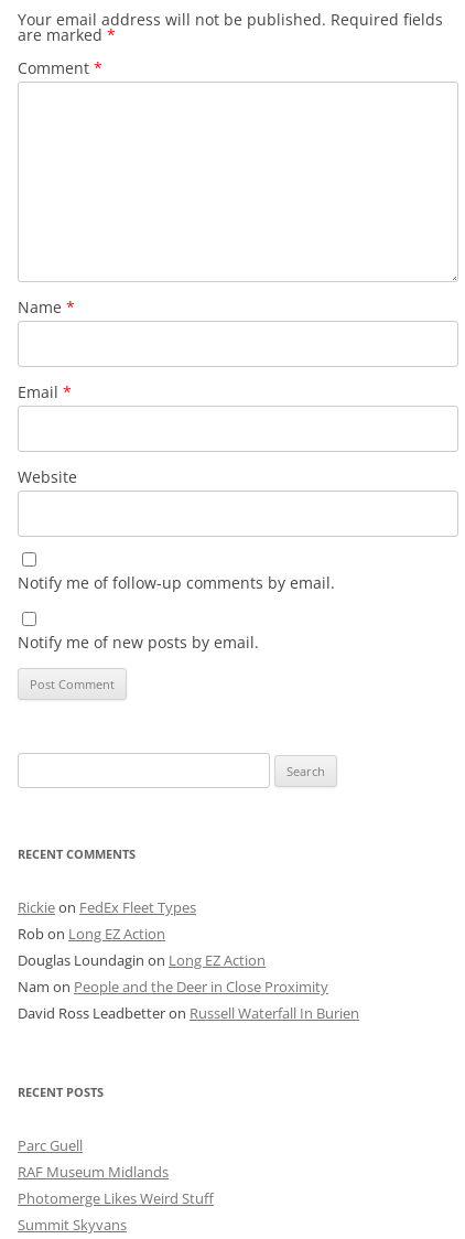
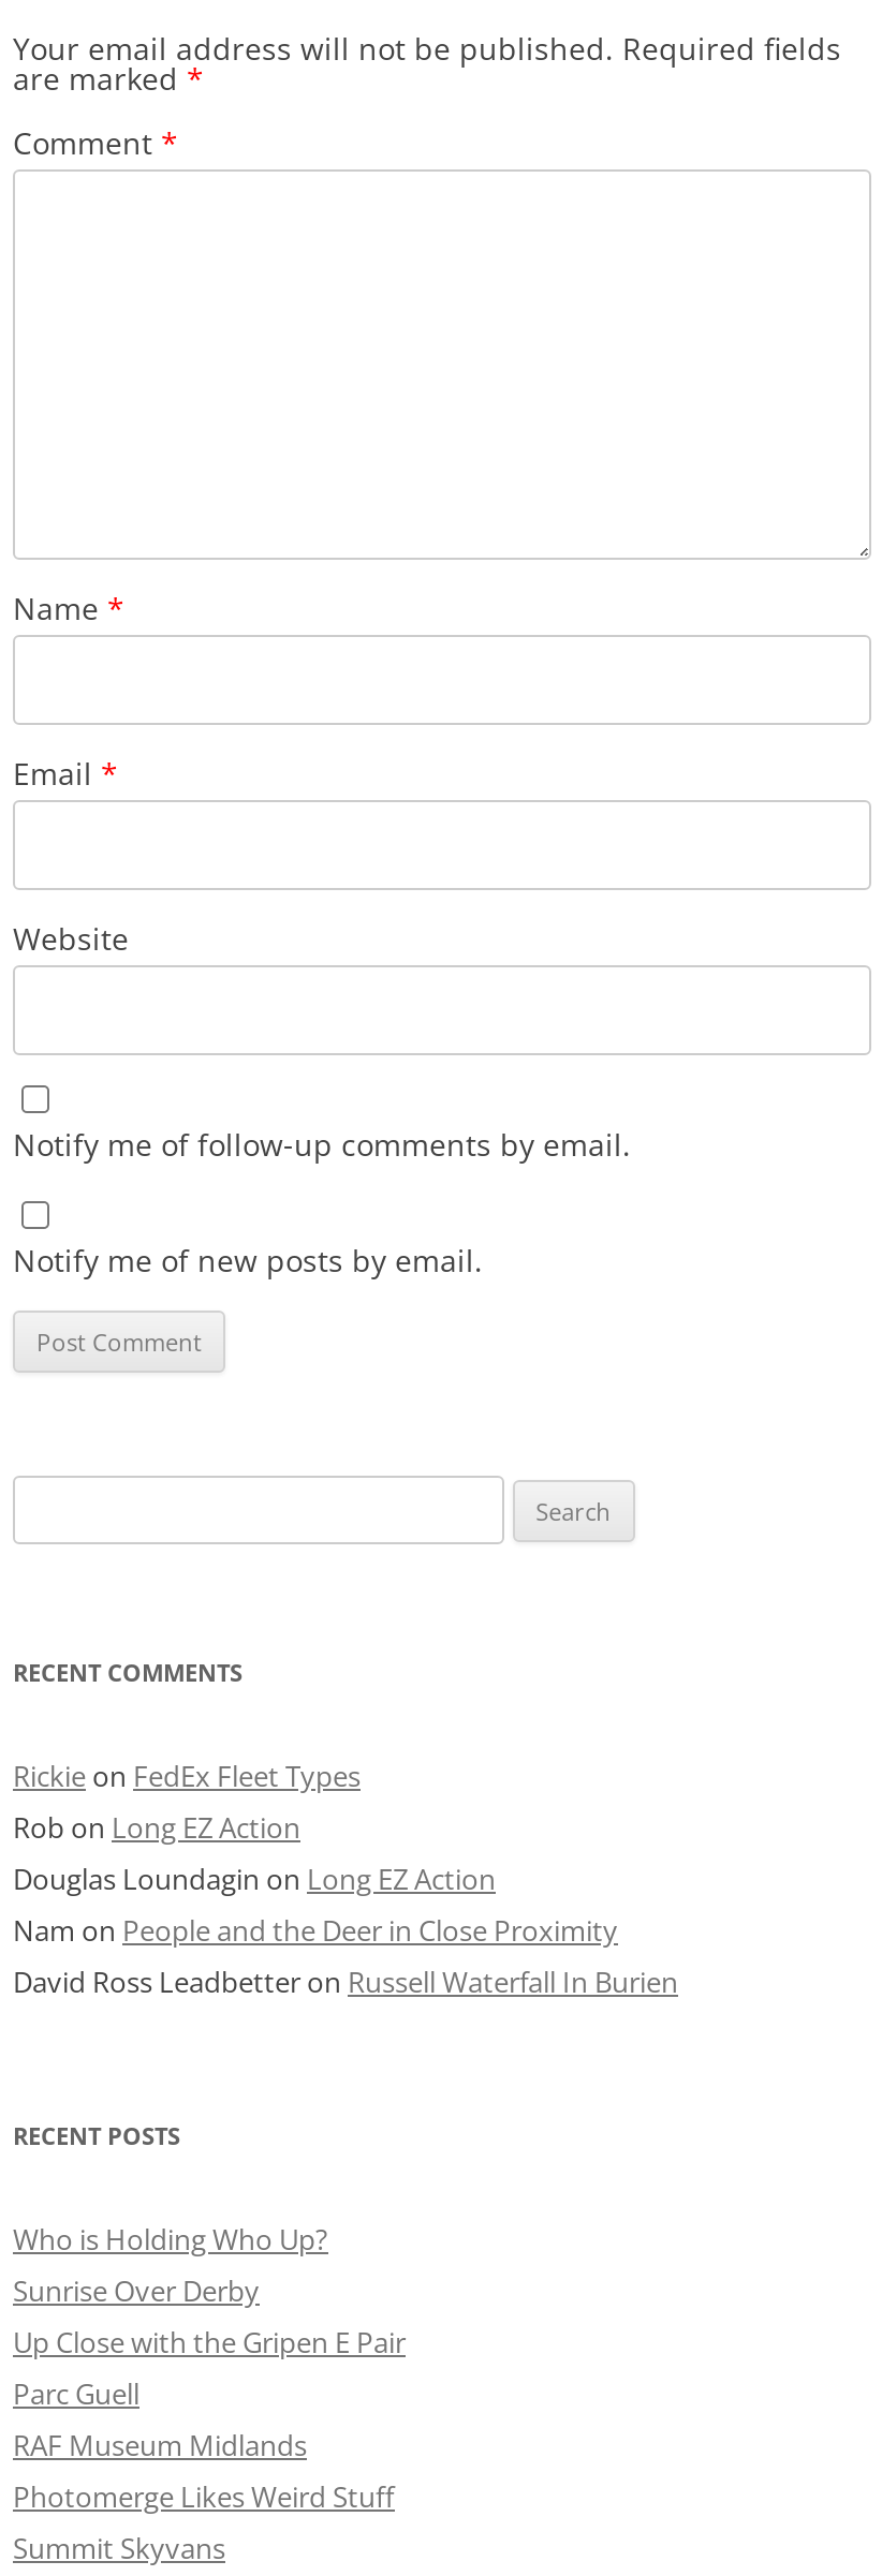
+ Who is Holding Who Up?
+ Sunrise Over Derby
+ Up Close with the Gripen E Pair
